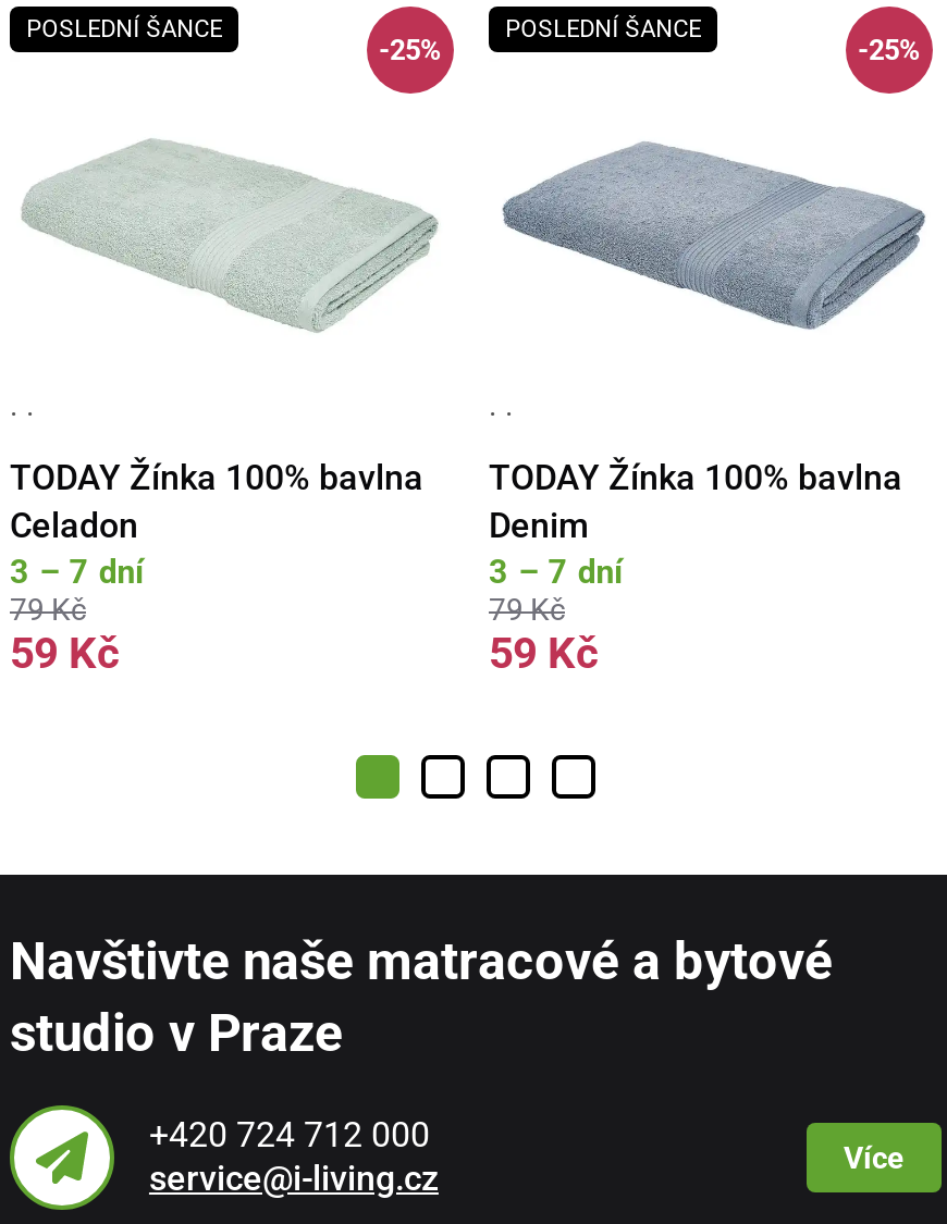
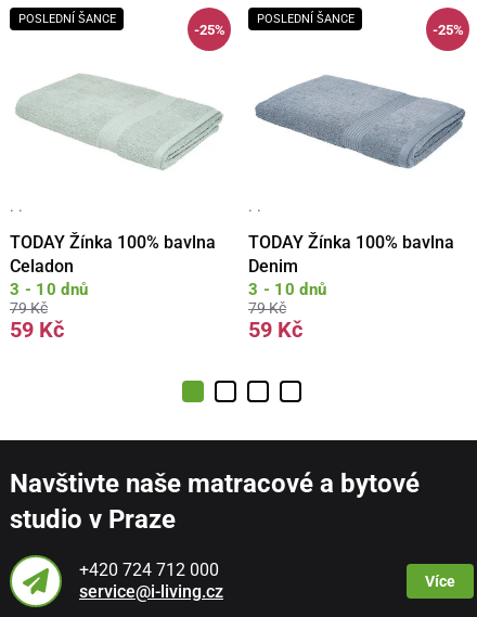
- 3 – 7 dní
+ 3 - 10 dnů

- 3 – 7 dní
+ 3 - 10 dnů
